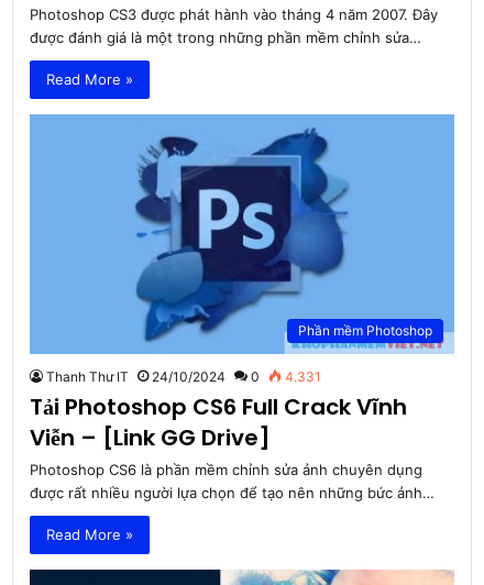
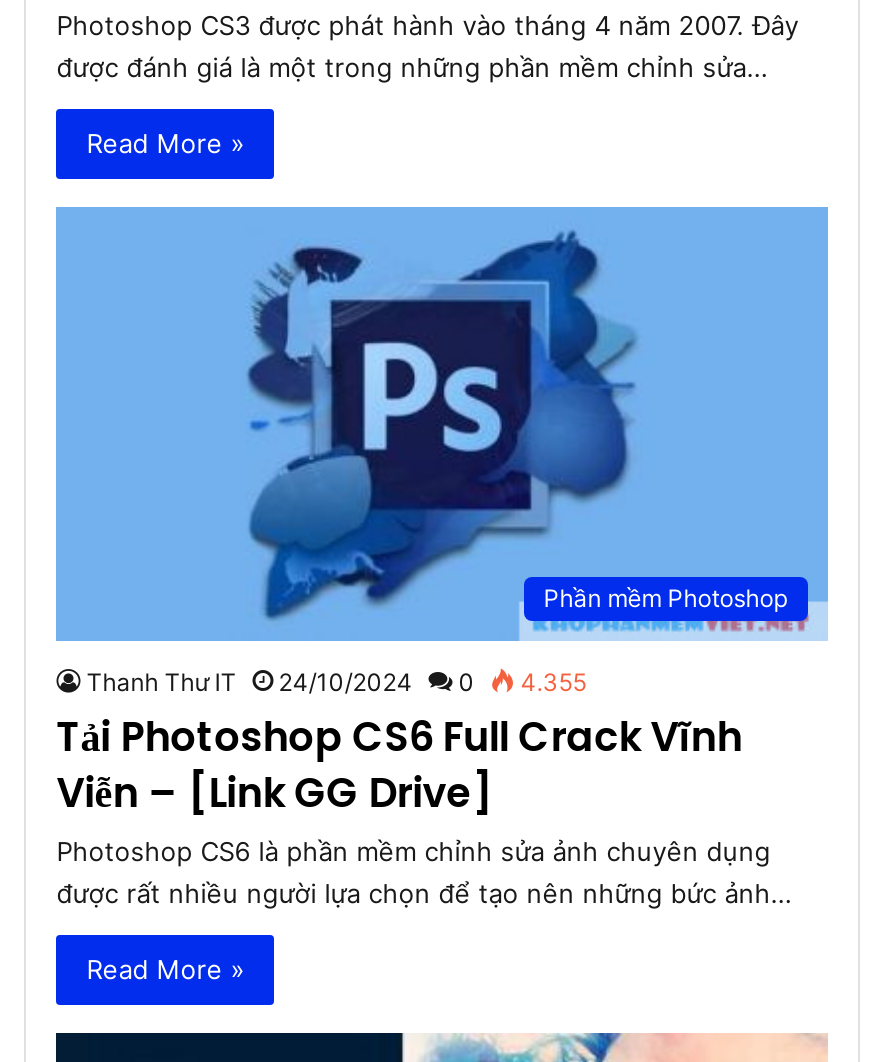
- Thanh Thư IT 24/10/2024 0 4.331
+ Thanh Thư IT 24/10/2024 0 4.355
